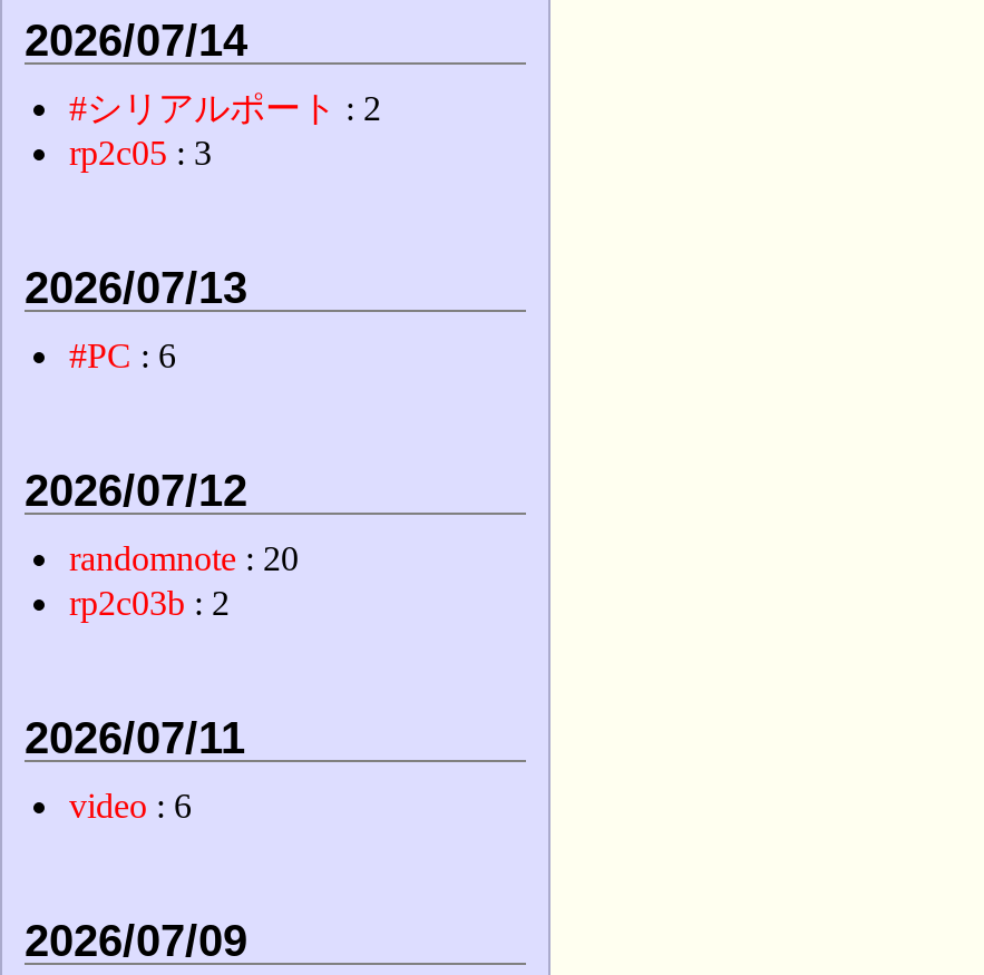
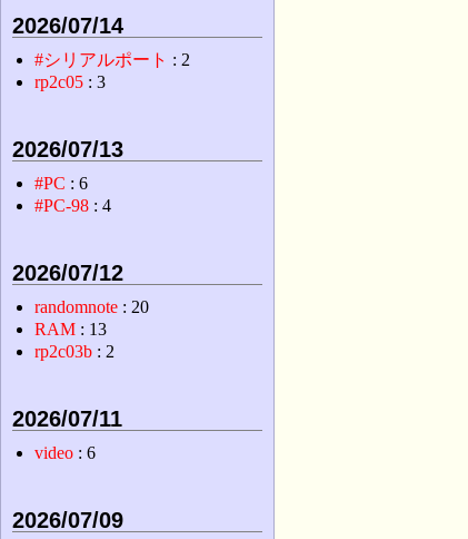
+ #PC-98: 4

+ RAM: 13
